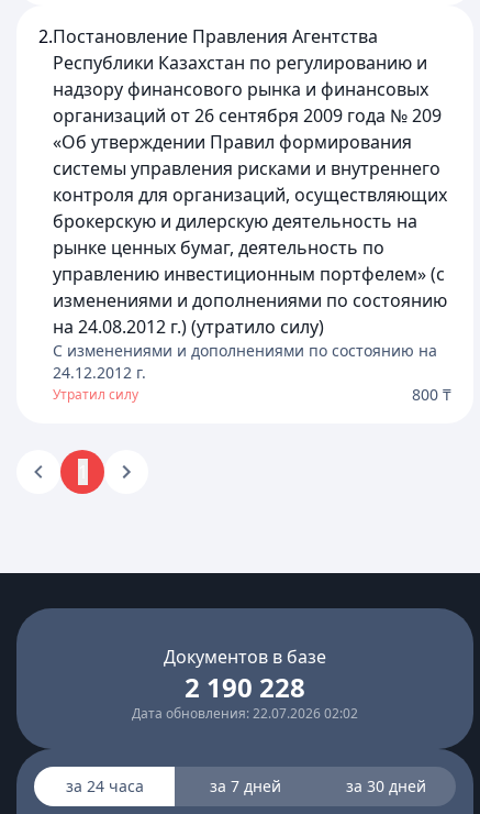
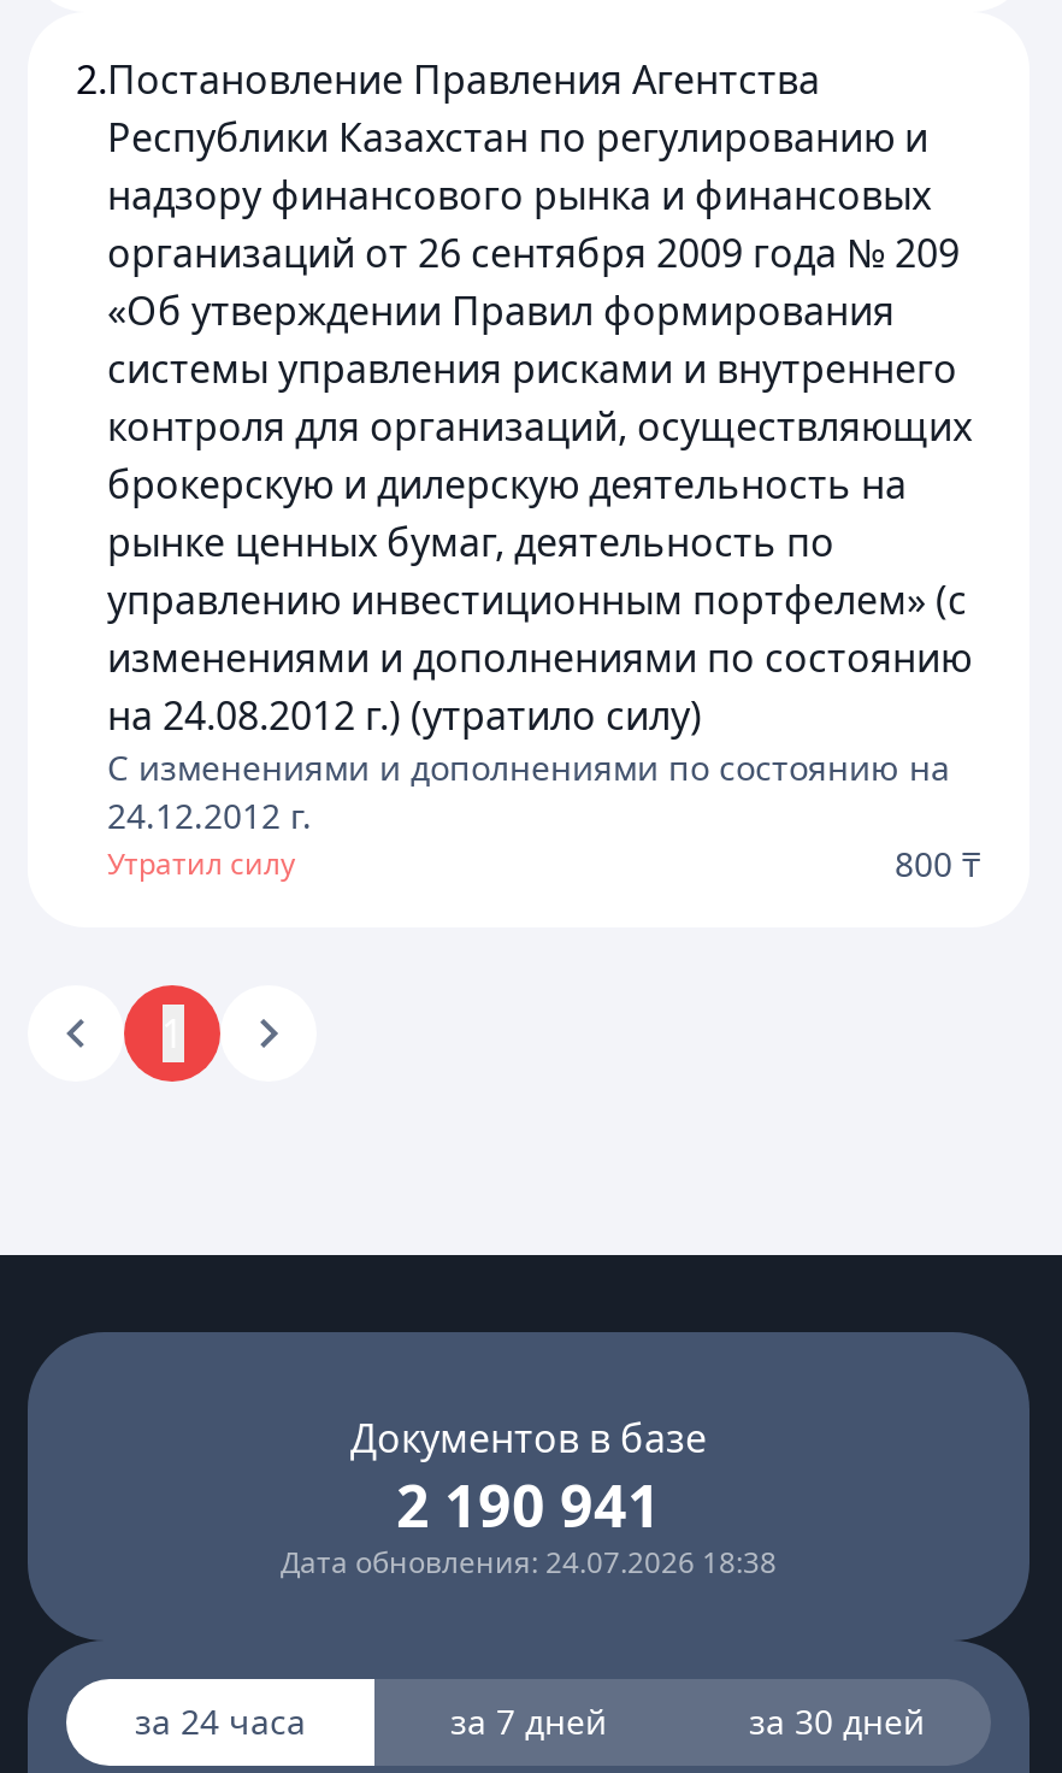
- 2 190 228
+ 2 190 941

- Дата обновления: 22.07.2026 02:02
+ Дата обновления: 24.07.2026 18:38
